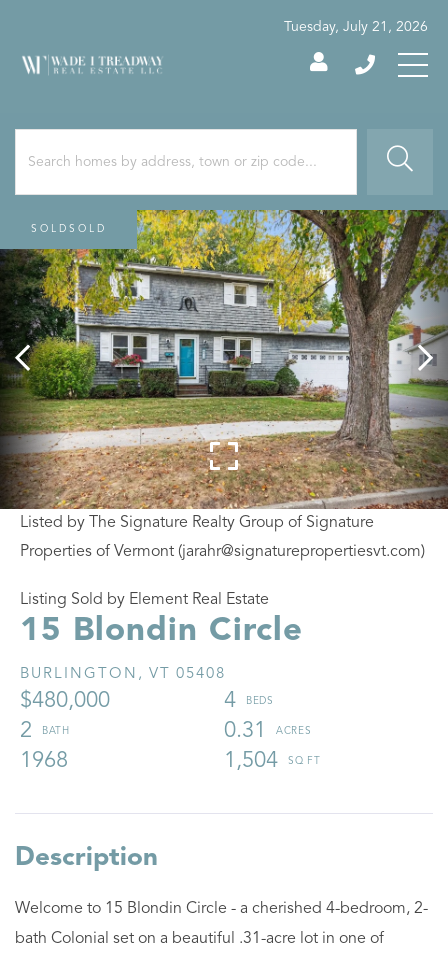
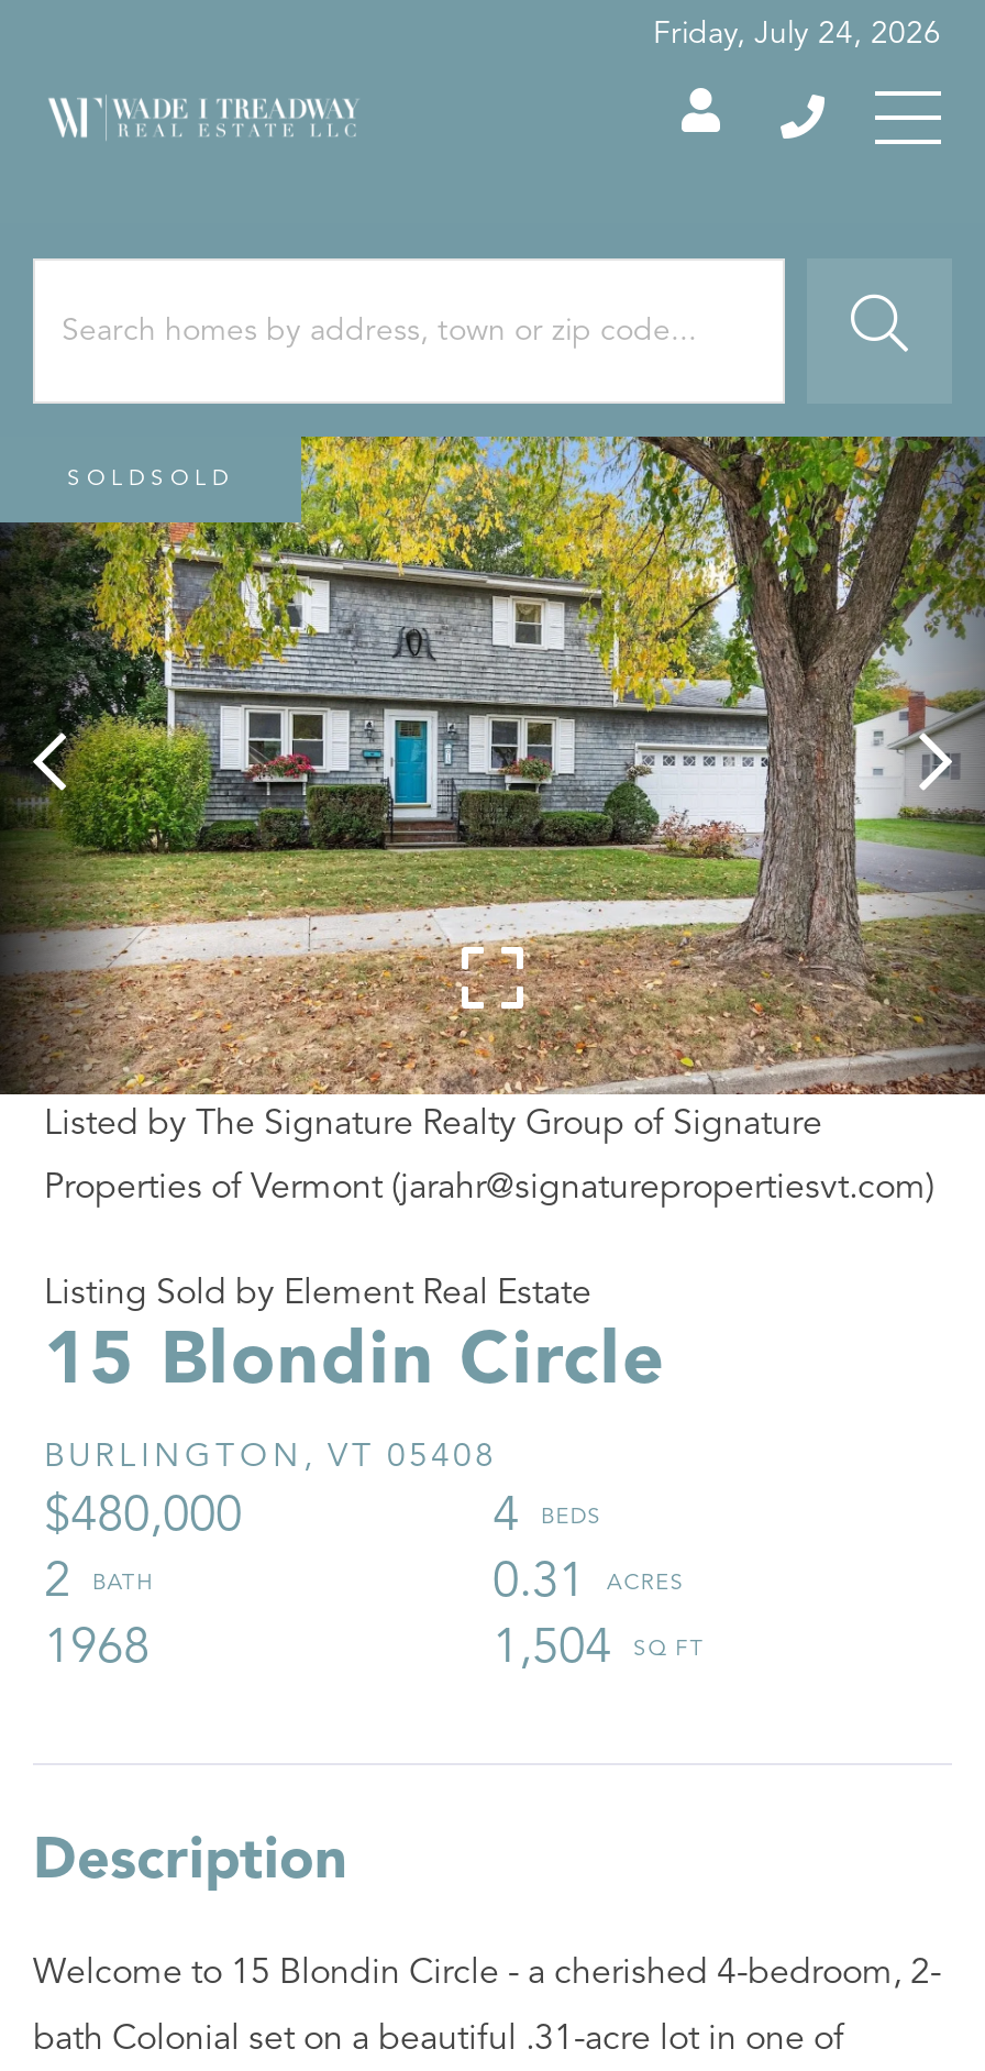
- Tuesday, July 21, 2026
+ Friday, July 24, 2026
